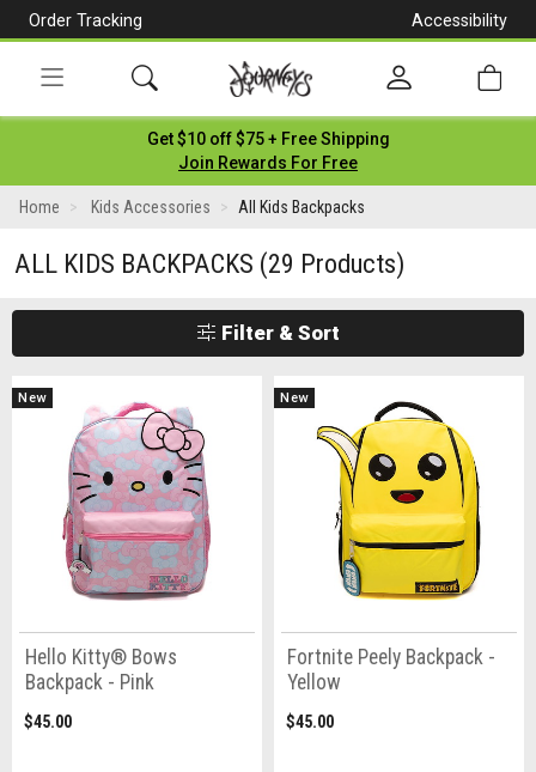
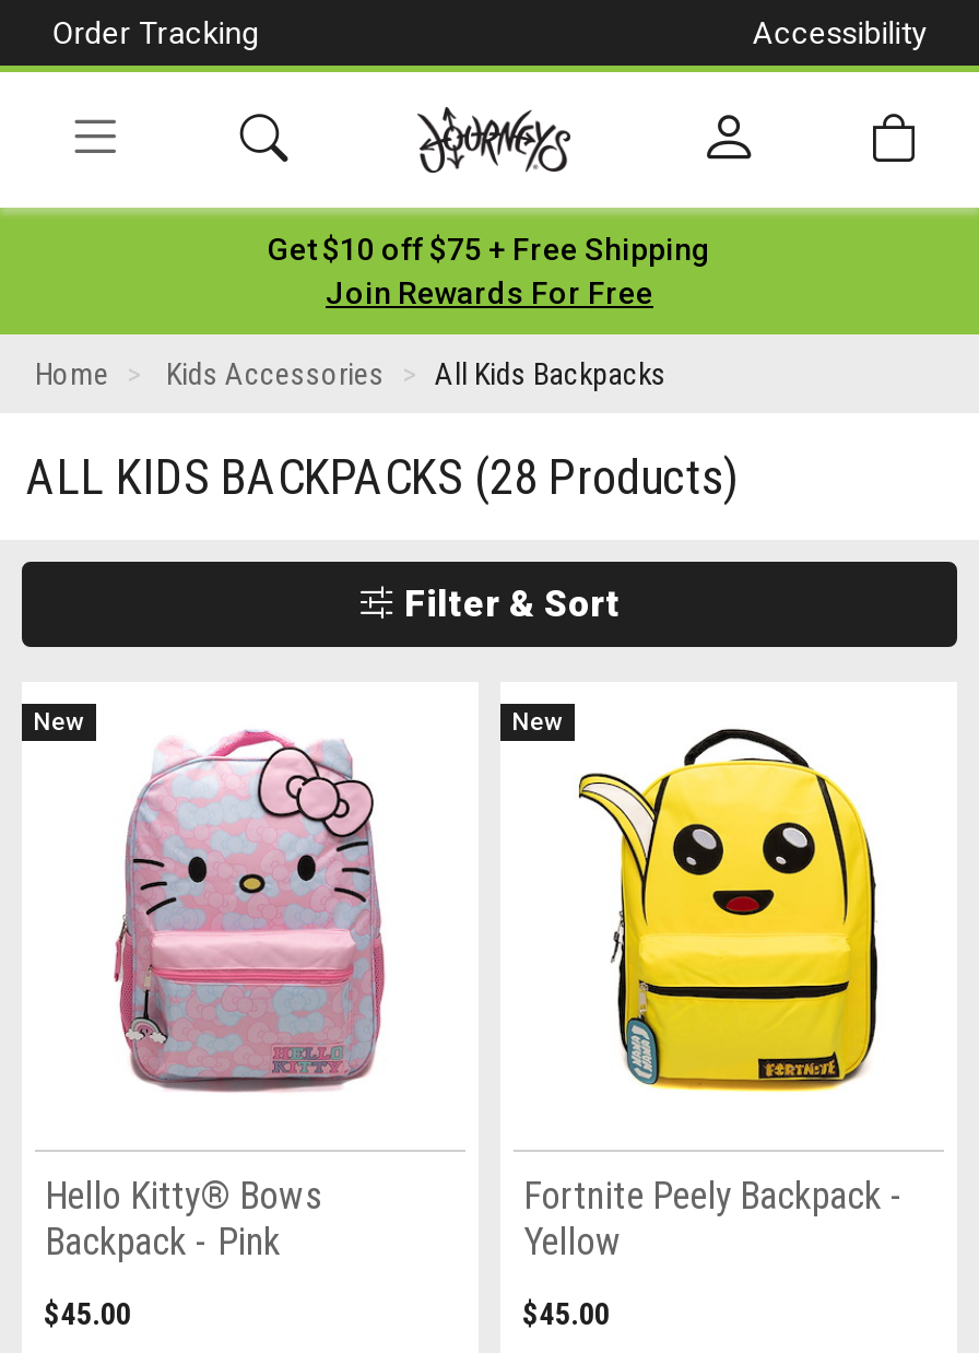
- ALL KIDS BACKPACKS (29 Products)
+ ALL KIDS BACKPACKS (28 Products)
